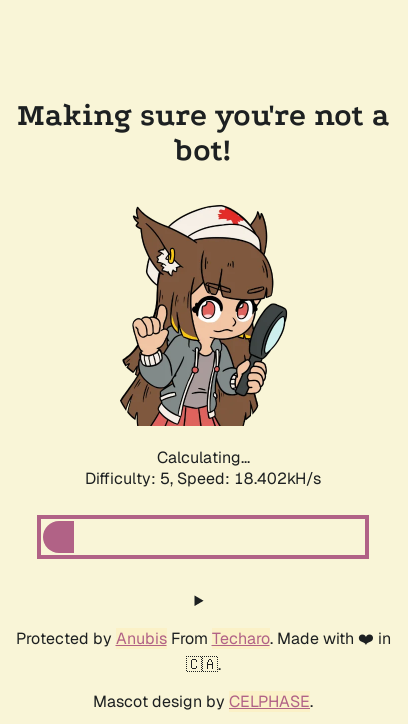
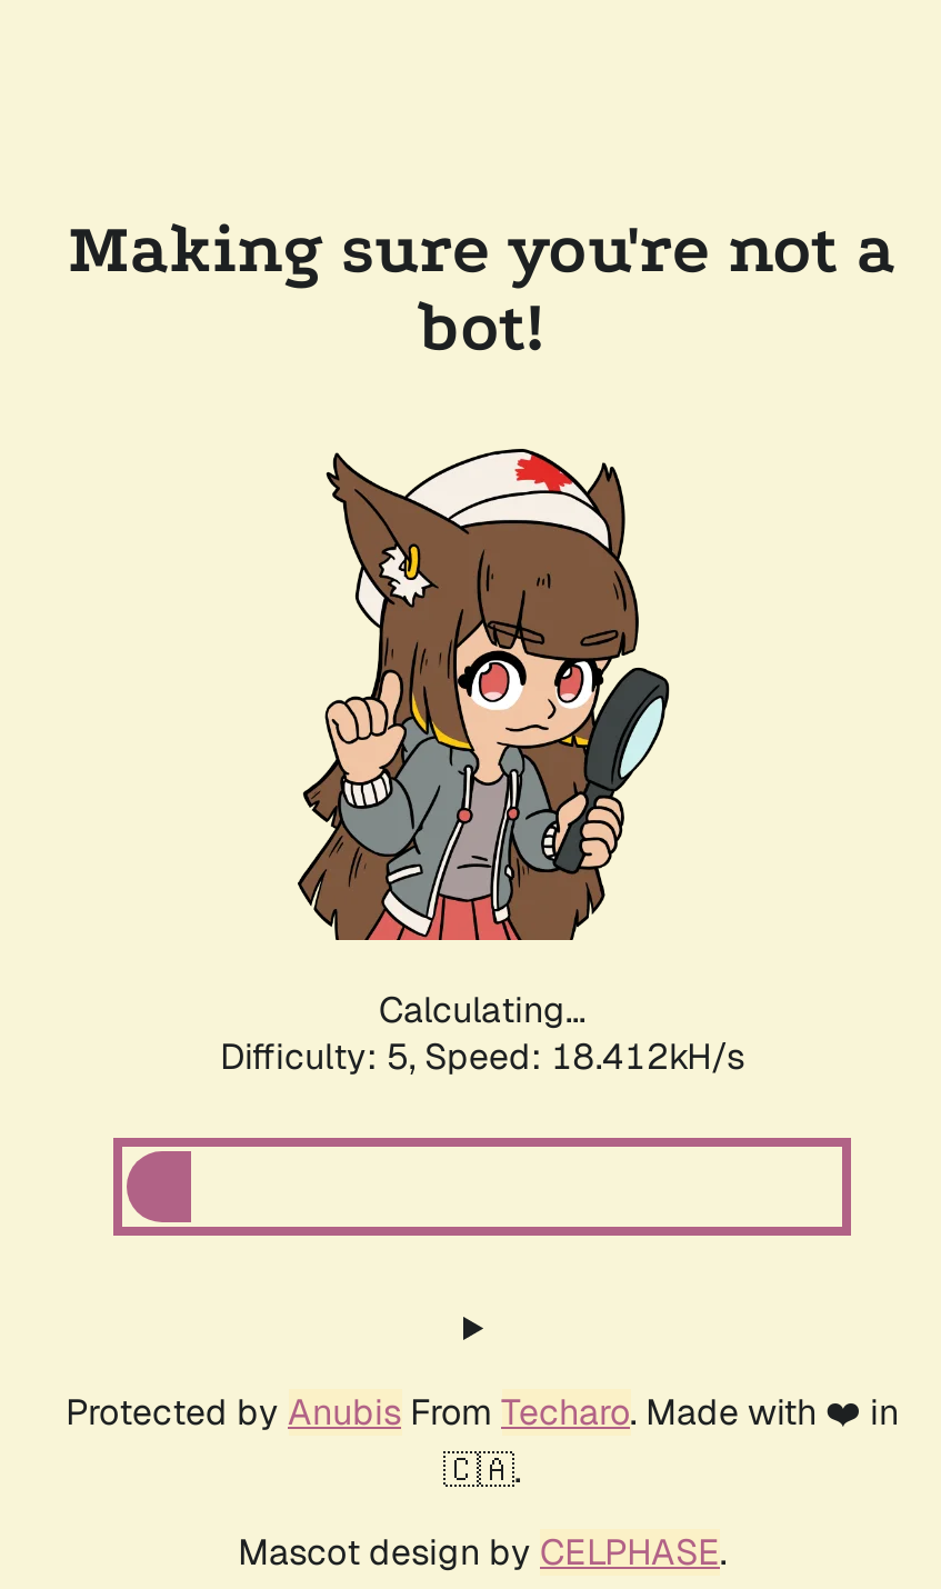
- Difficulty: 5, Speed: 18.402kH/s
+ Difficulty: 5, Speed: 18.412kH/s
